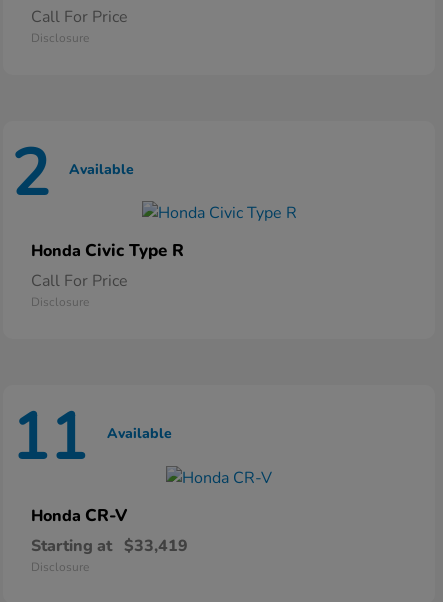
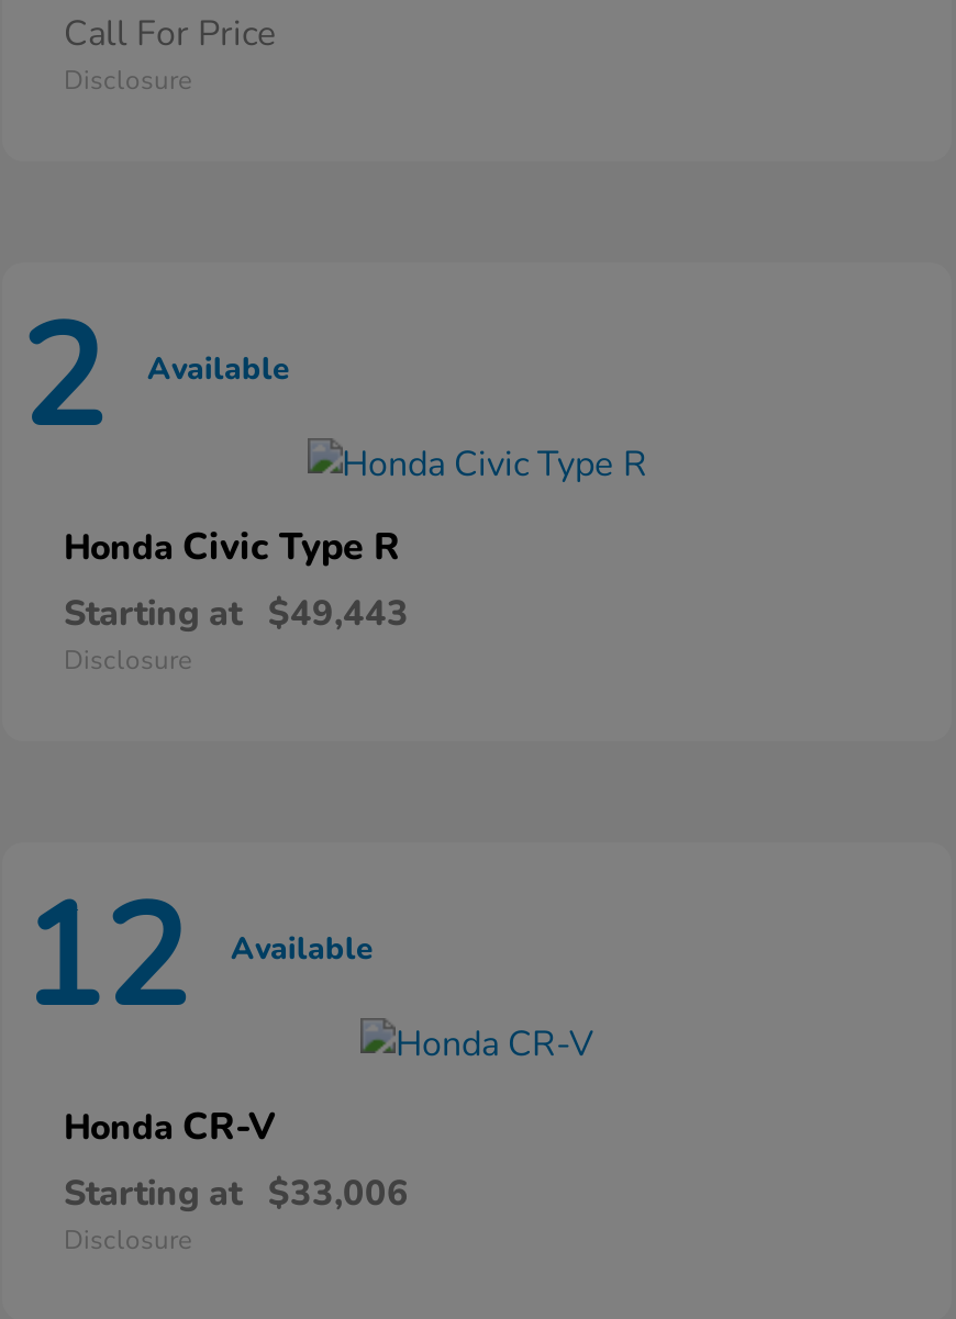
- Call For Price
+ Starting at $49,443

- 11 Available
+ 12 Available

- Starting at $33,419
+ Starting at $33,006
